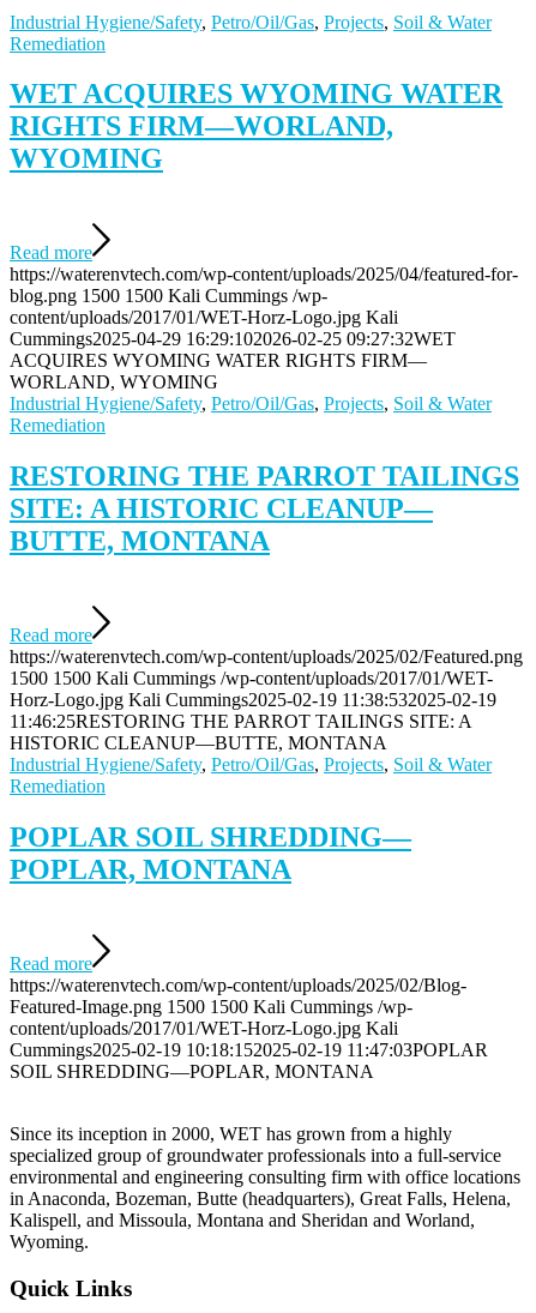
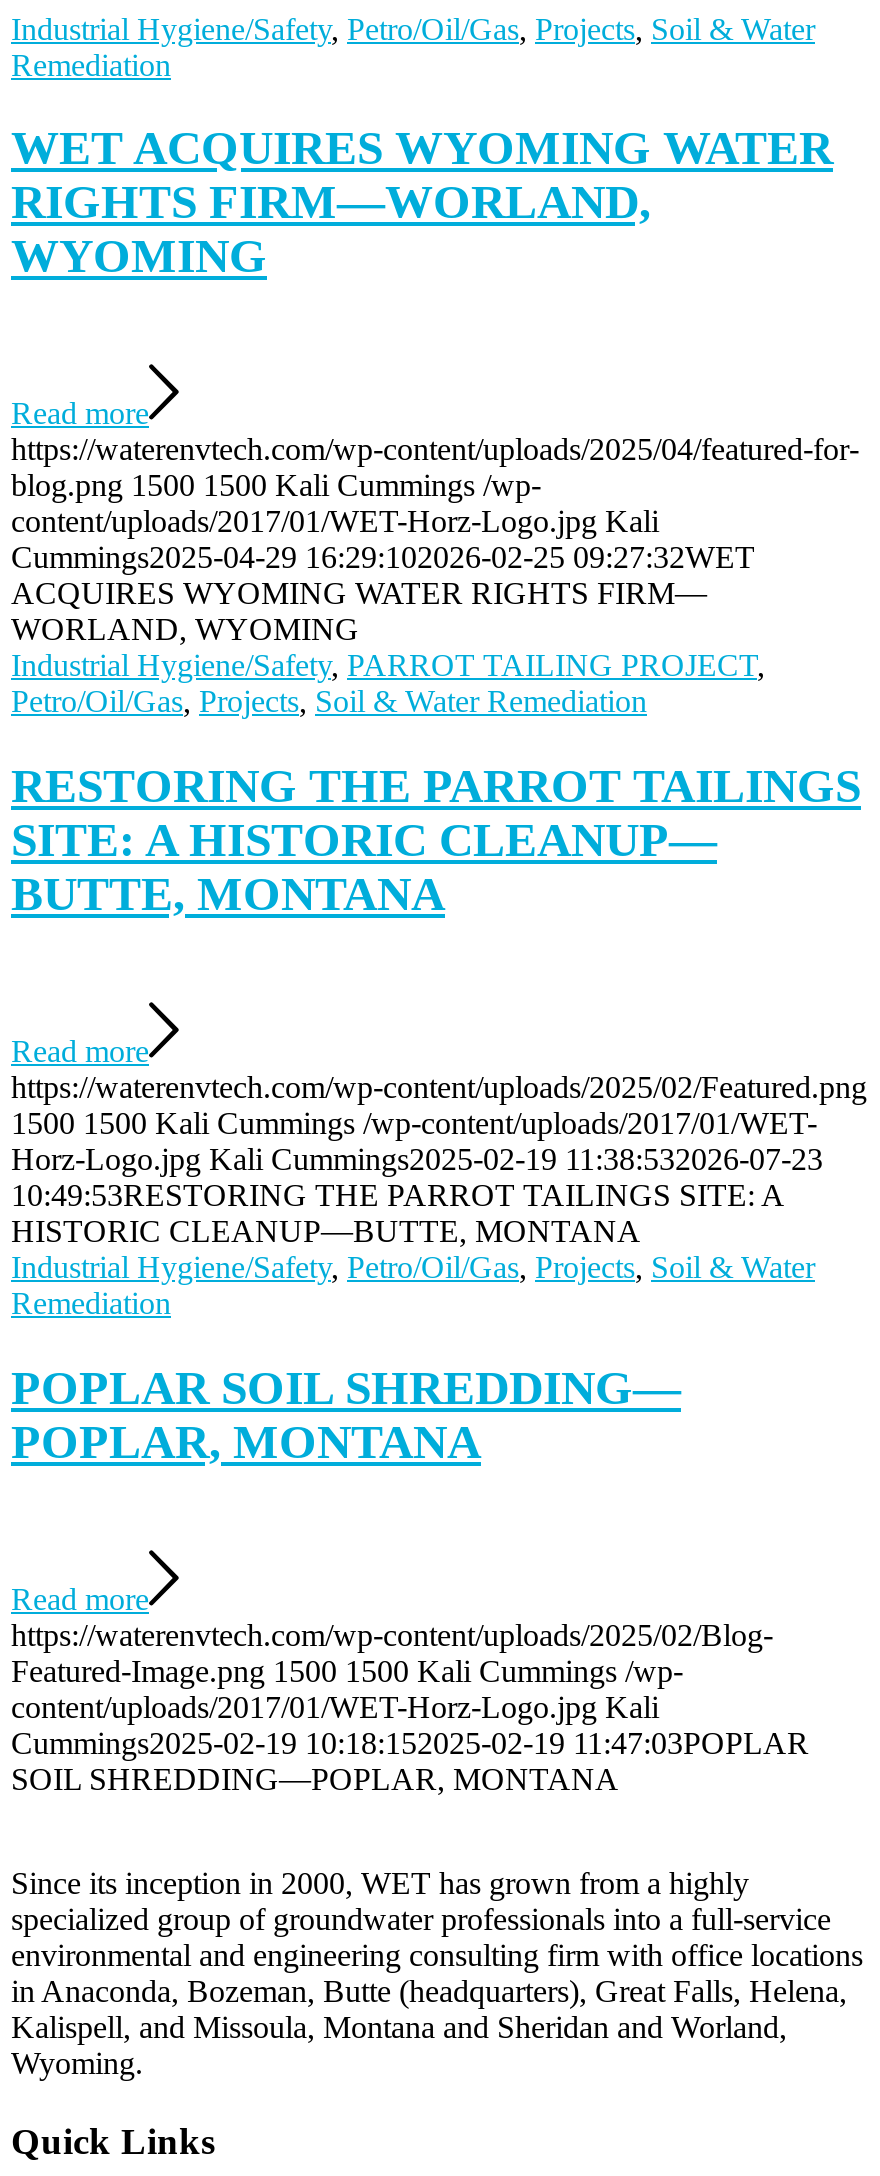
- Industrial Hygiene/Safety, Petro/Oil/Gas, Projects, Soil & Water
- Remediation
+ Industrial Hygiene/Safety, PARROT TAILING PROJECT,
+ Petro/Oil/Gas, Projects, Soil & Water Remediation

- Horz-Logo.jpg Kali Cummings2025-02-19 11:38:532025-02-19
+ Horz-Logo.jpg Kali Cummings2025-02-19 11:38:532026-07-23

- 11:46:25RESTORING THE PARROT TAILINGS SITE: A
+ 10:49:53RESTORING THE PARROT TAILINGS SITE: A
